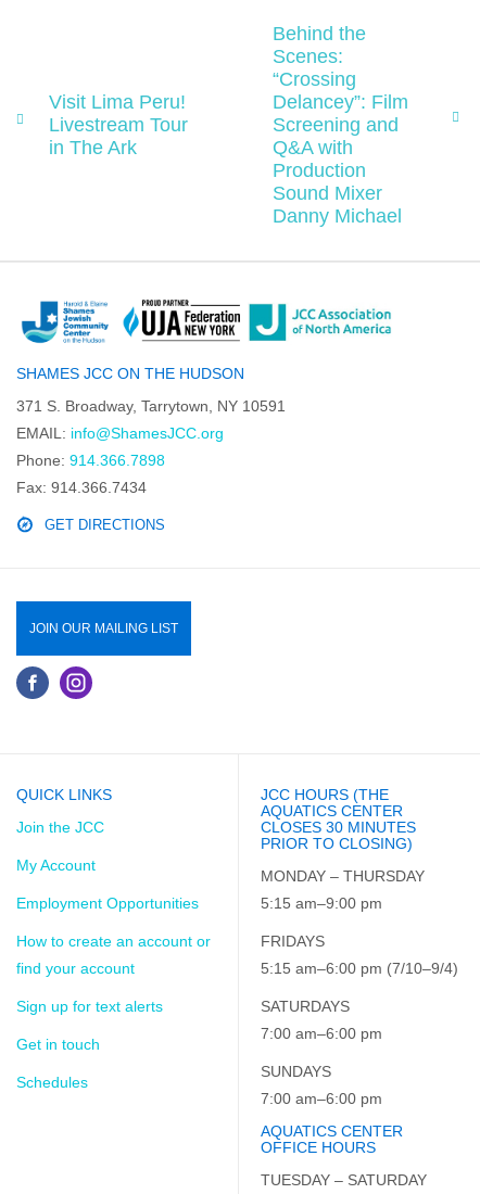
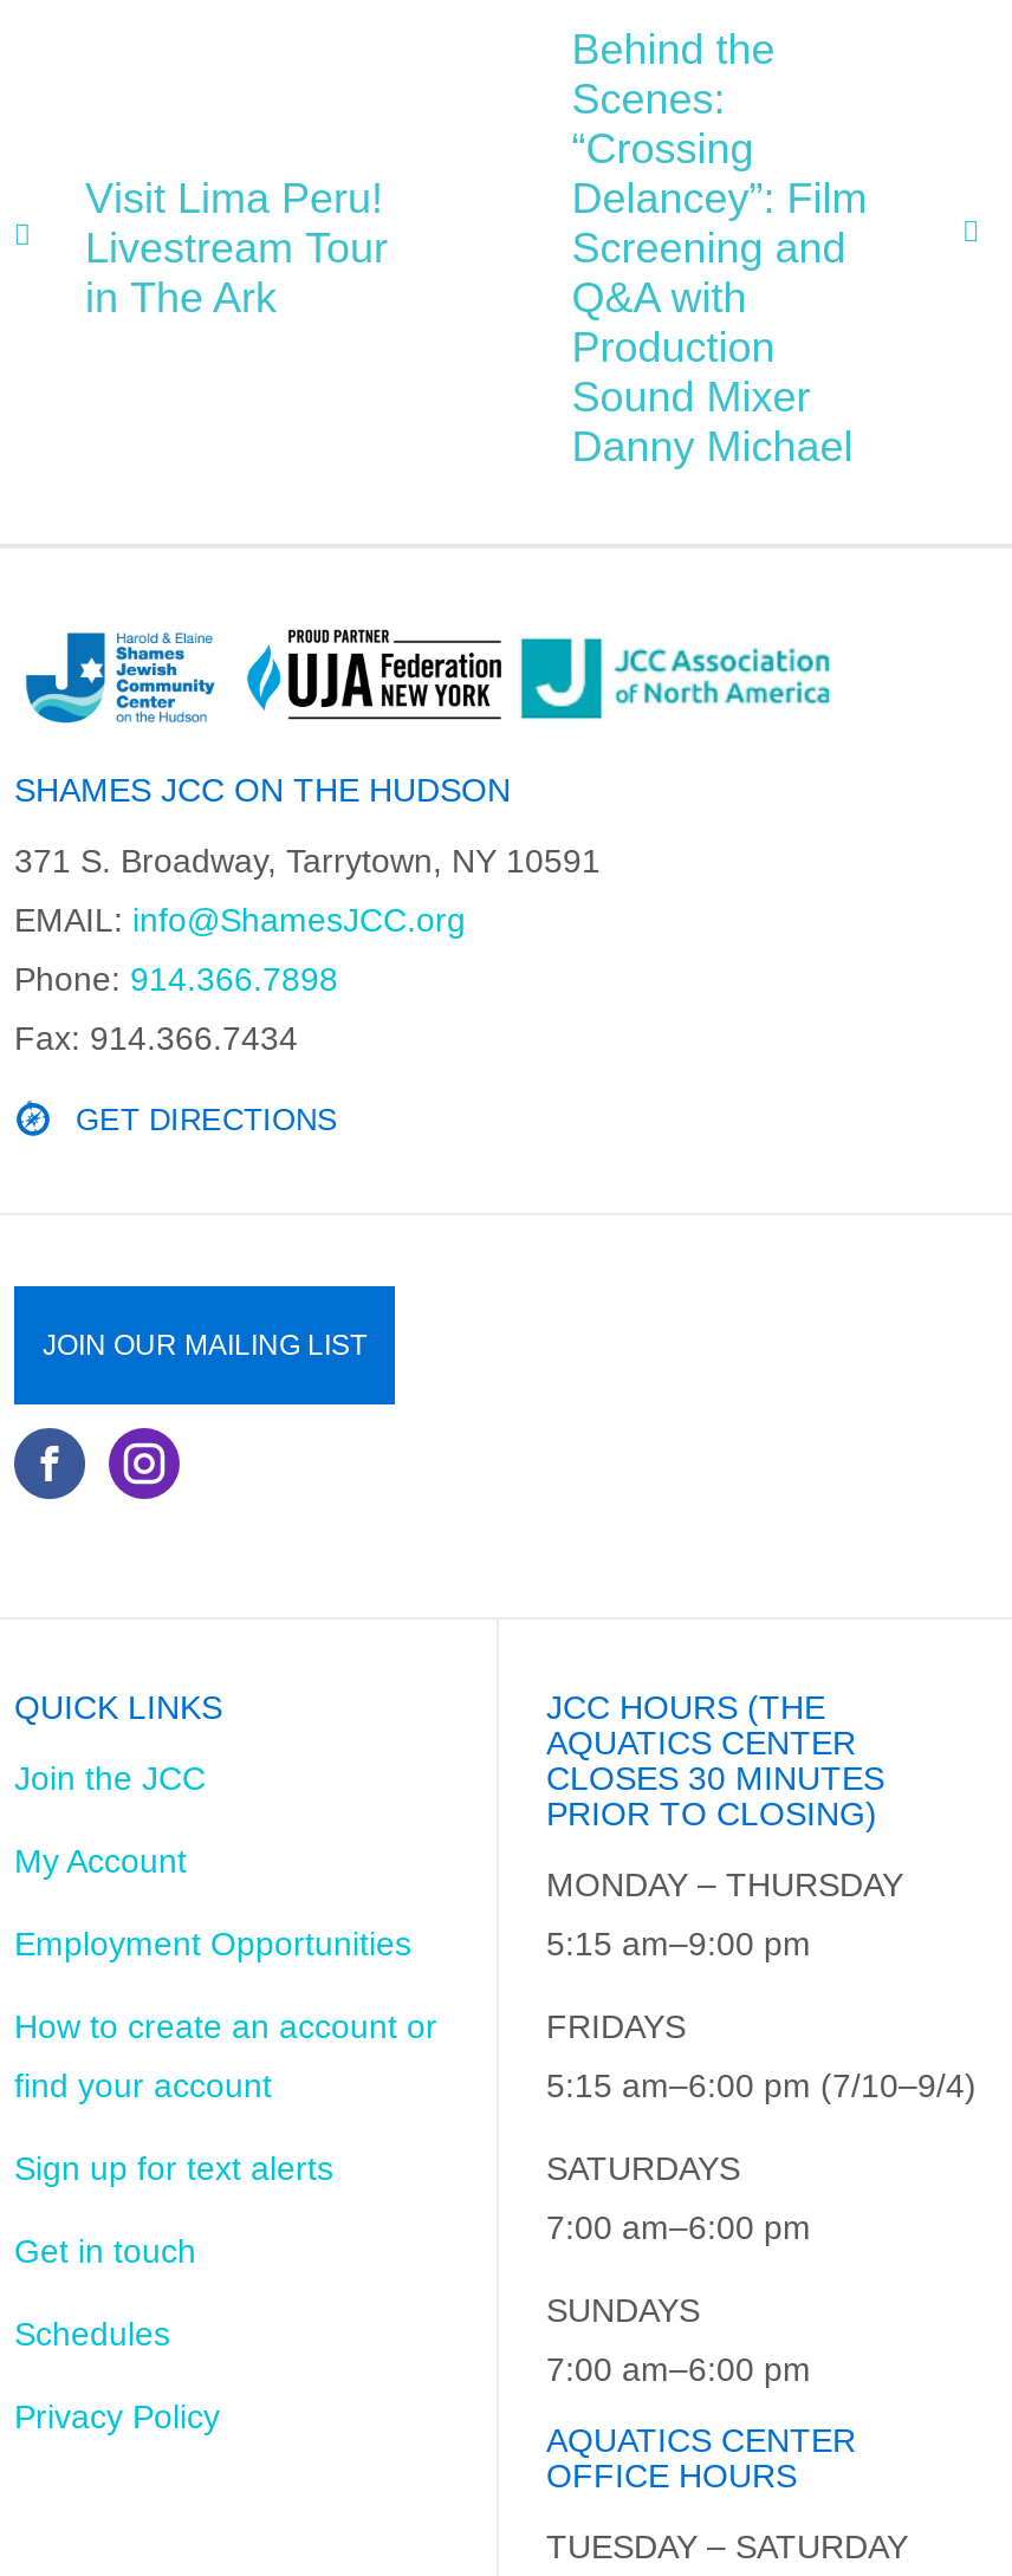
+ Privacy Policy
